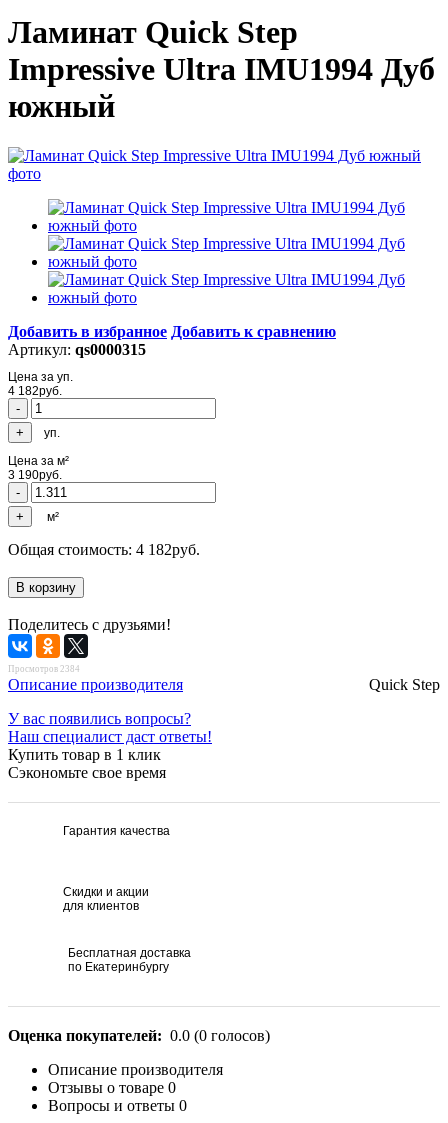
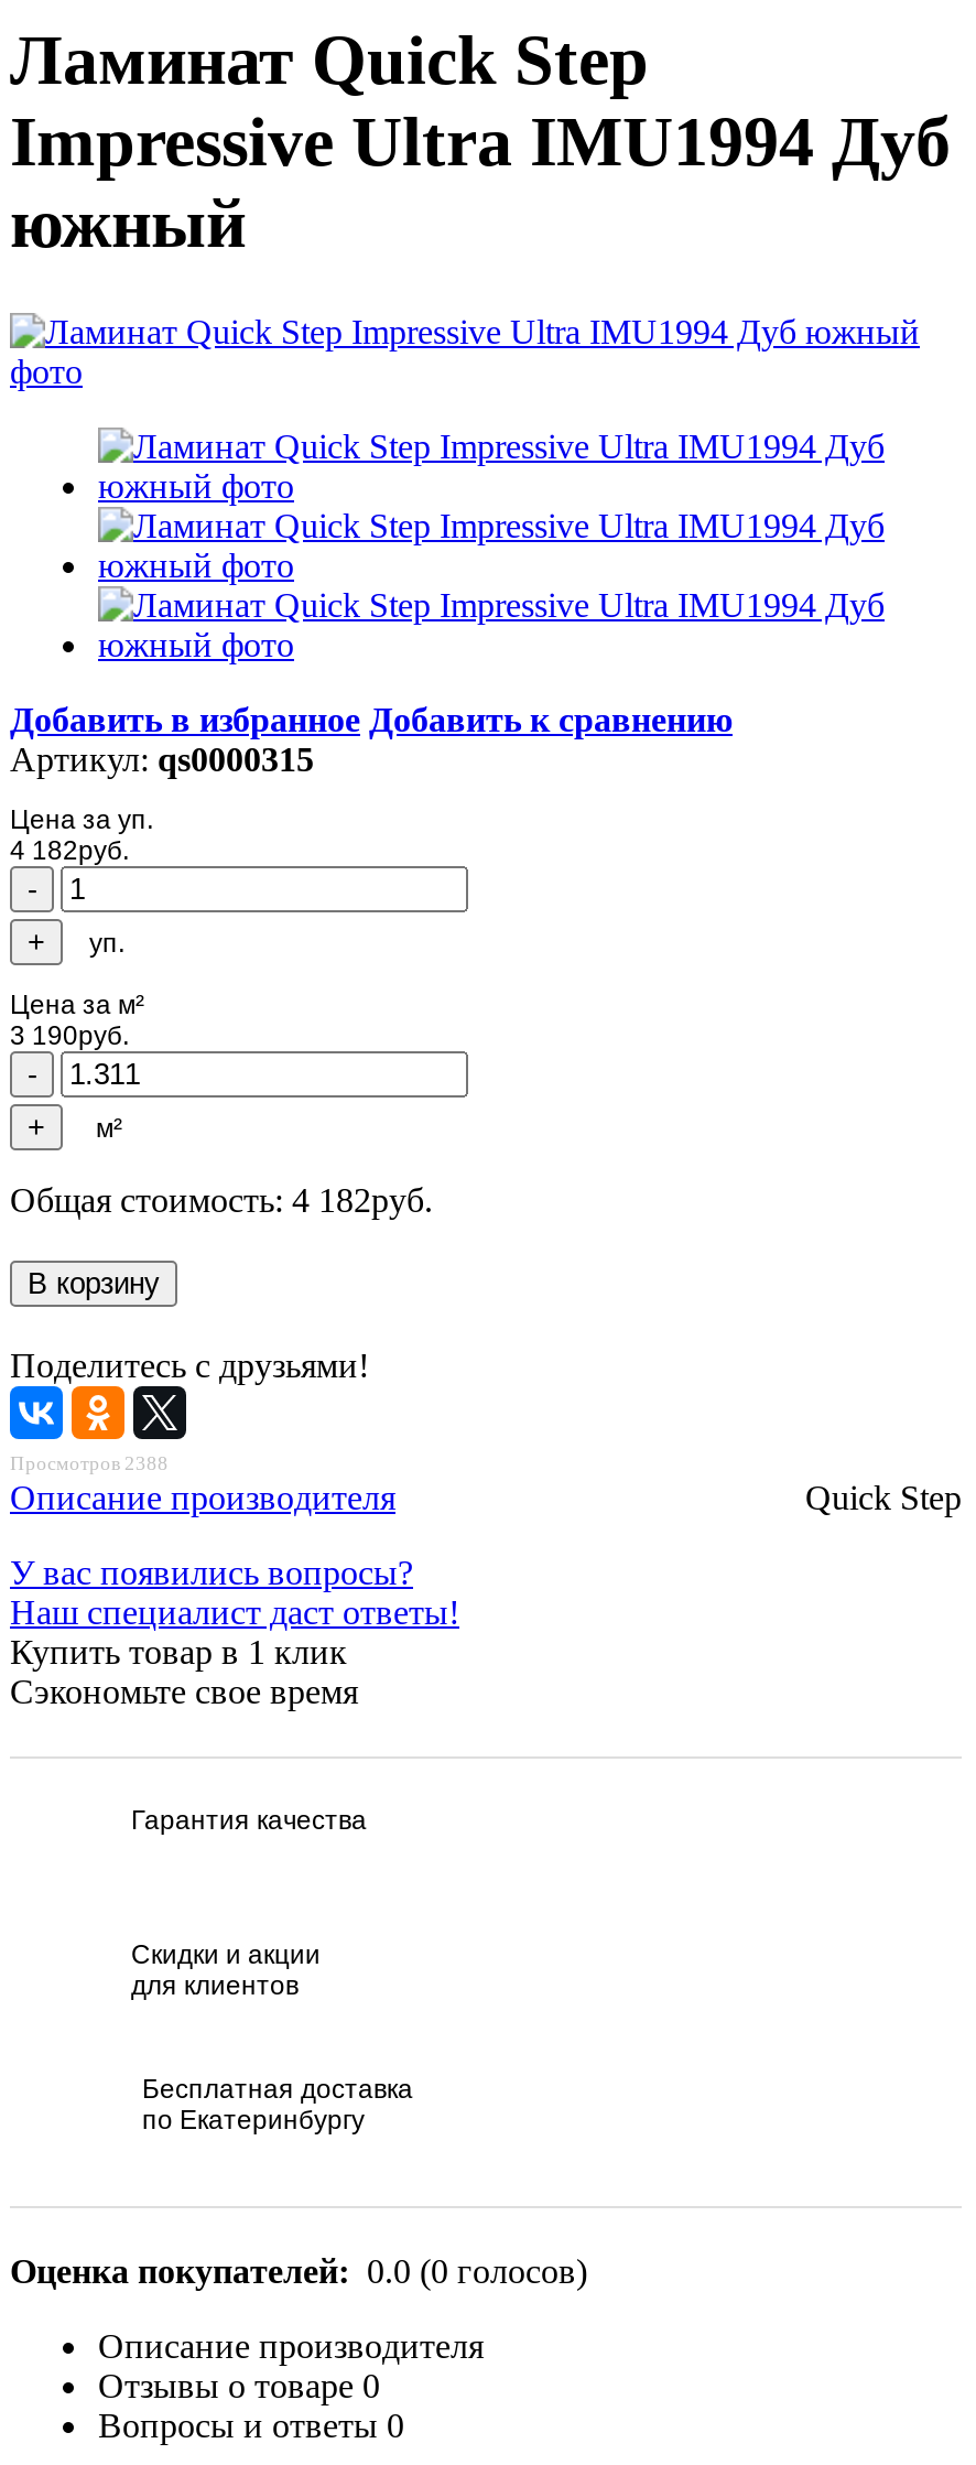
- Просмотров 2384
+ Просмотров 2388
